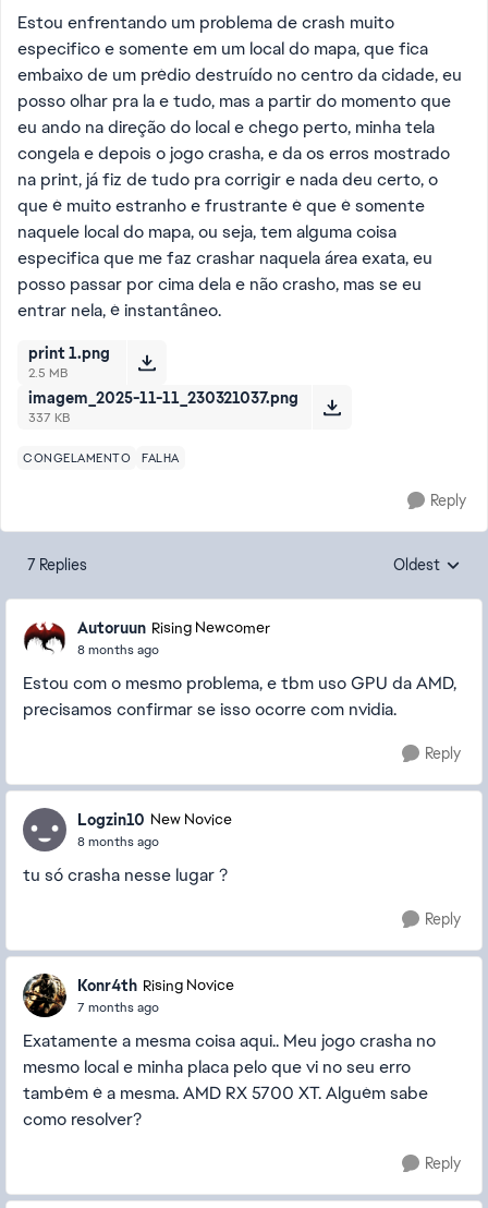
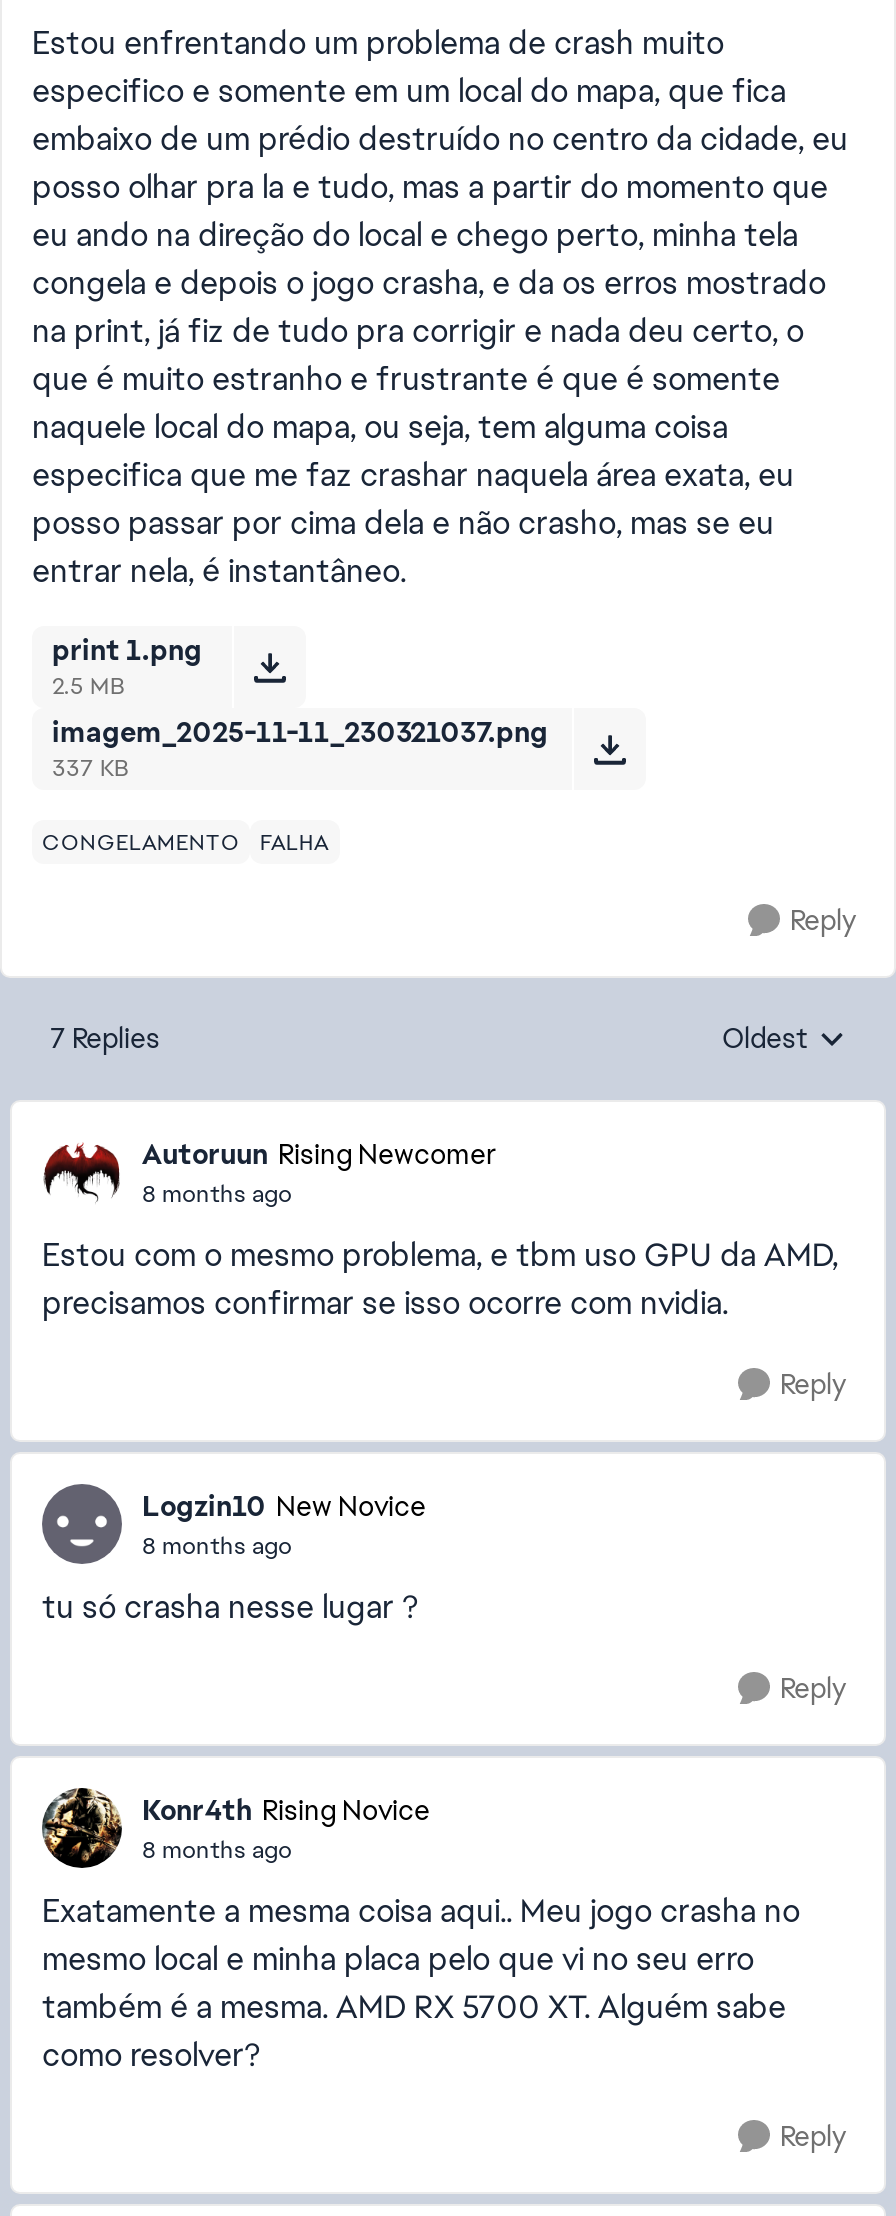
- 7 months ago
+ 8 months ago
